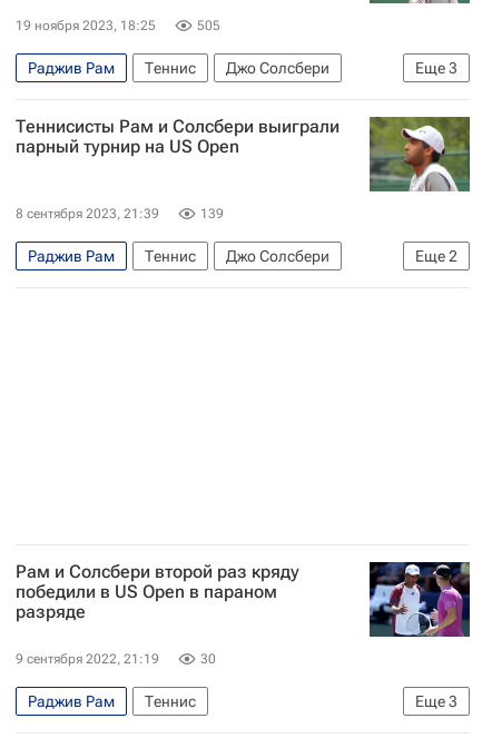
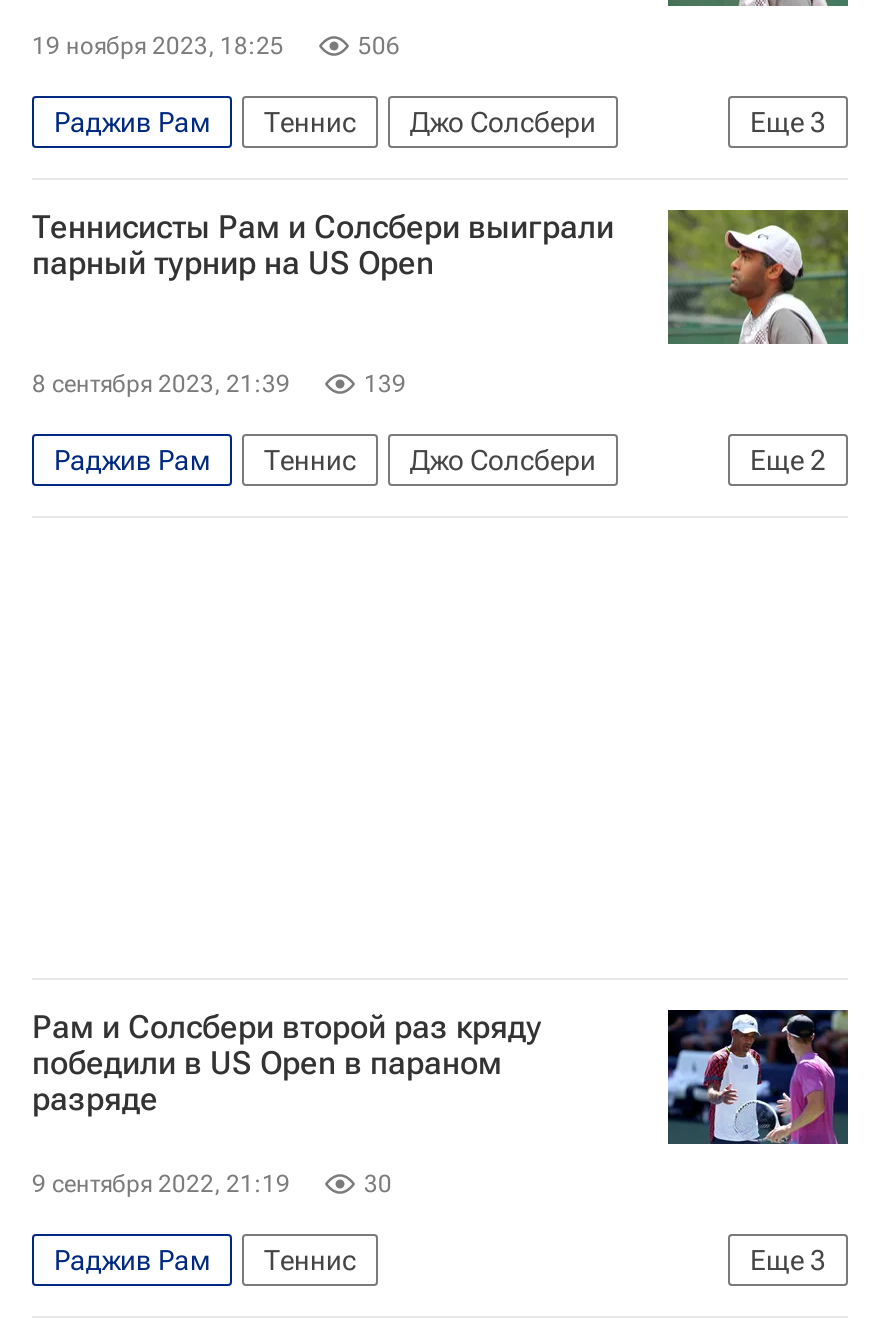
- 505
+ 506
